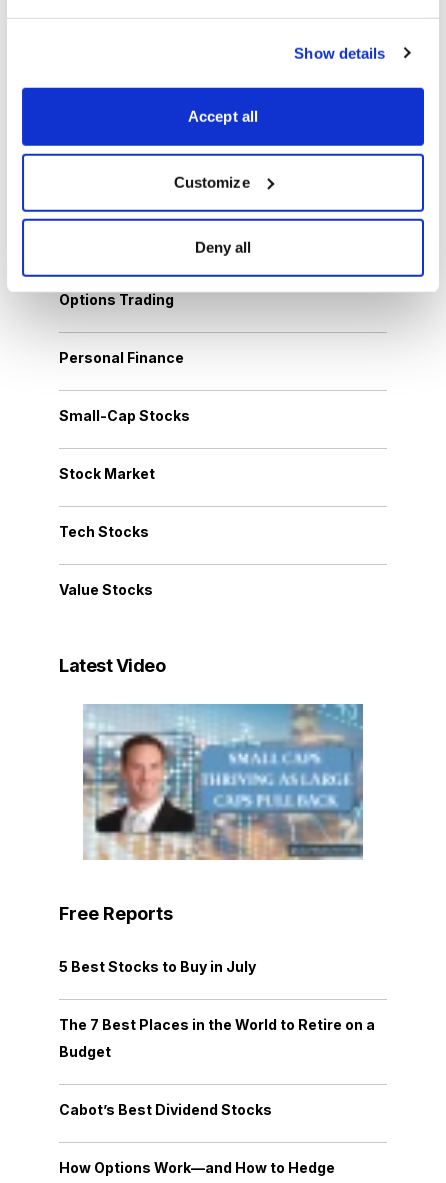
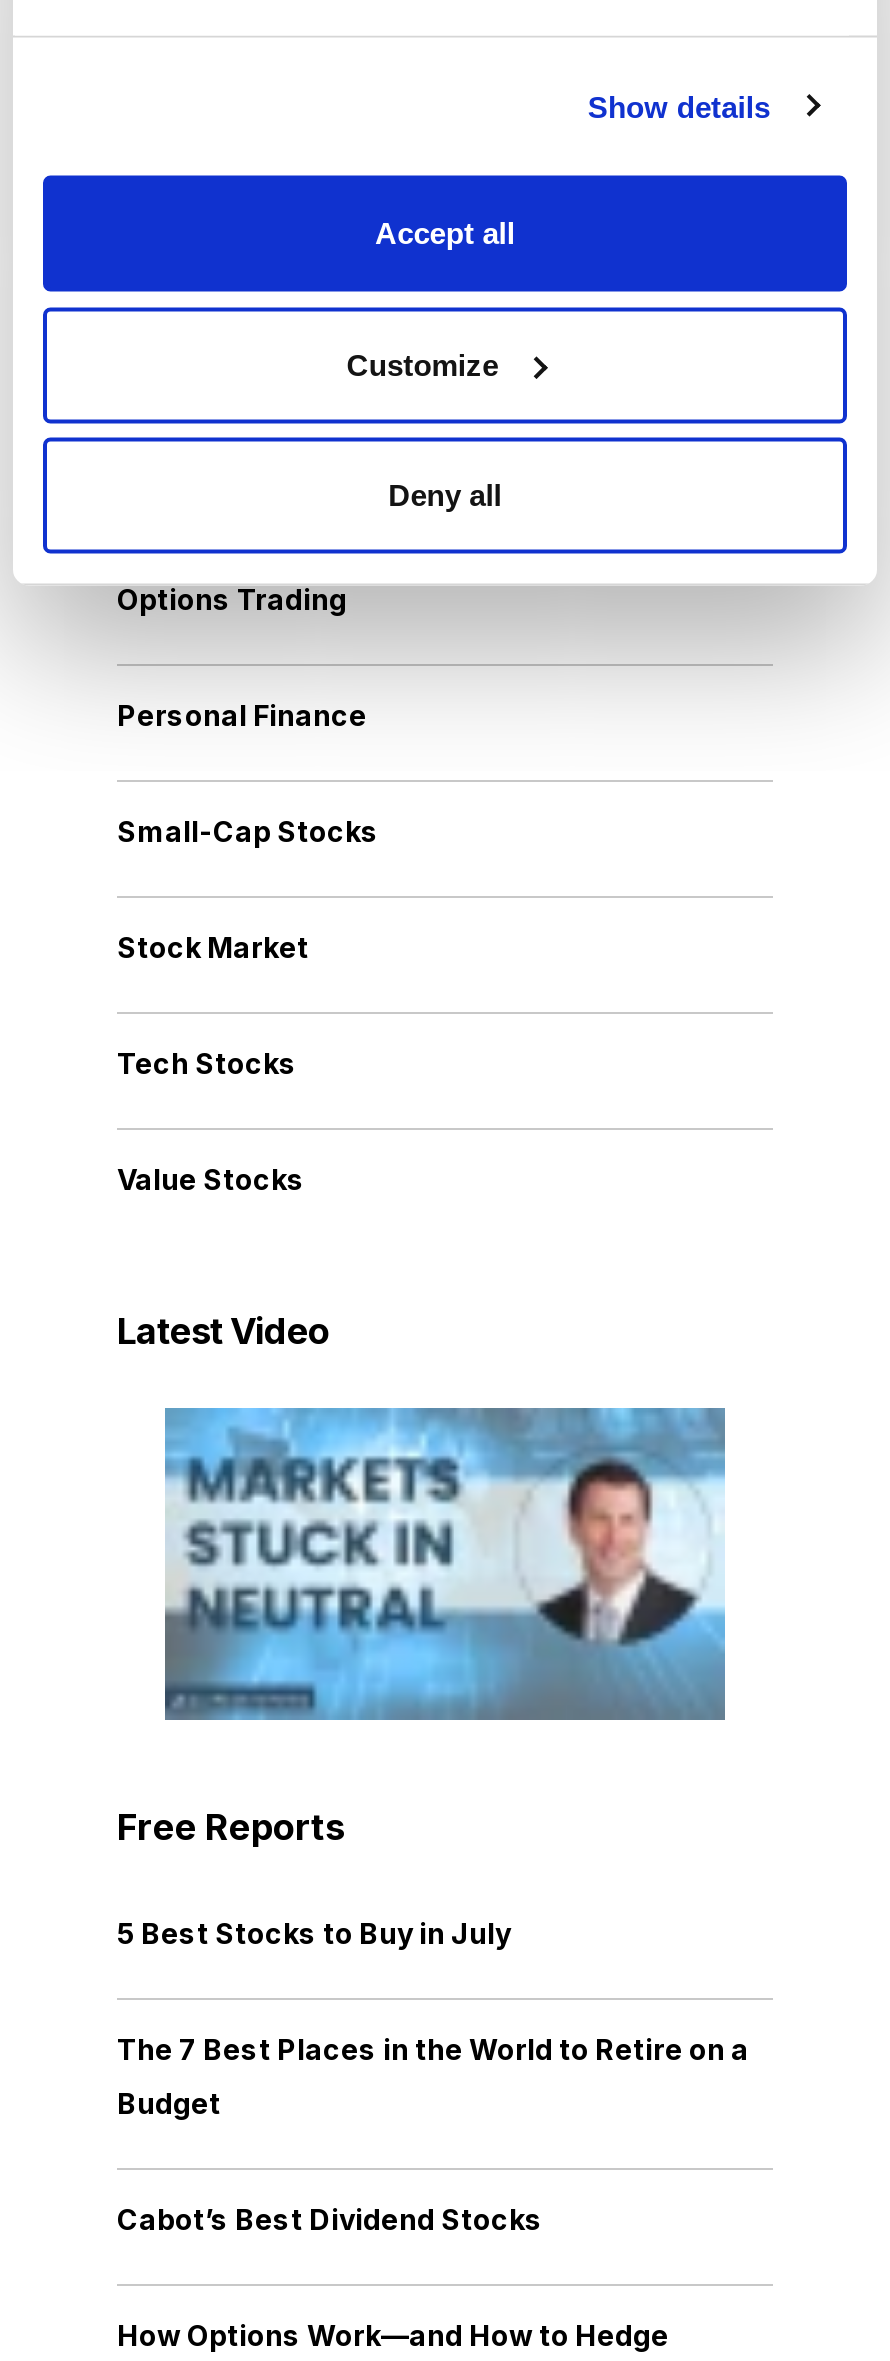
- [image]
+ [image]
